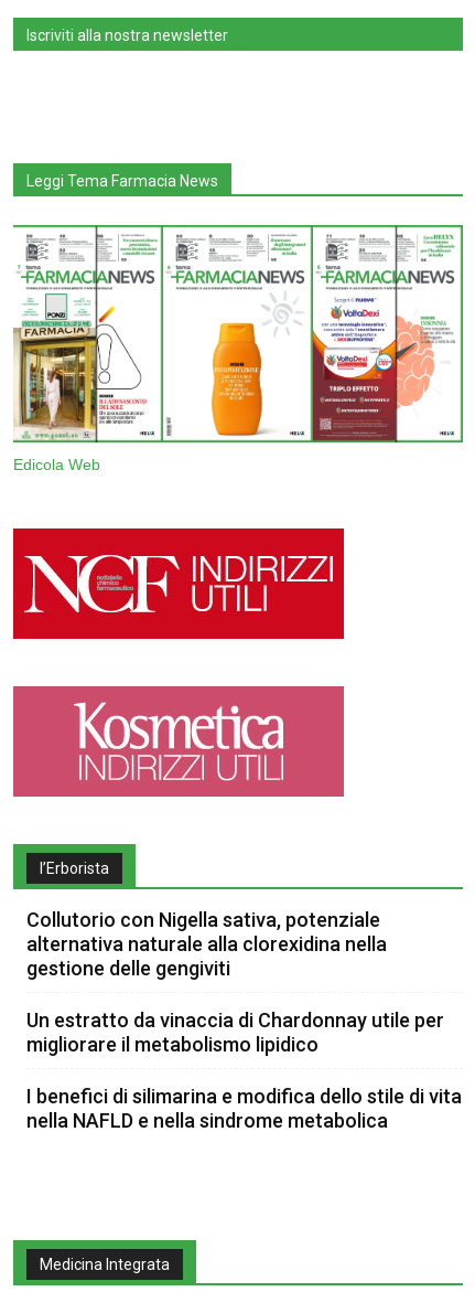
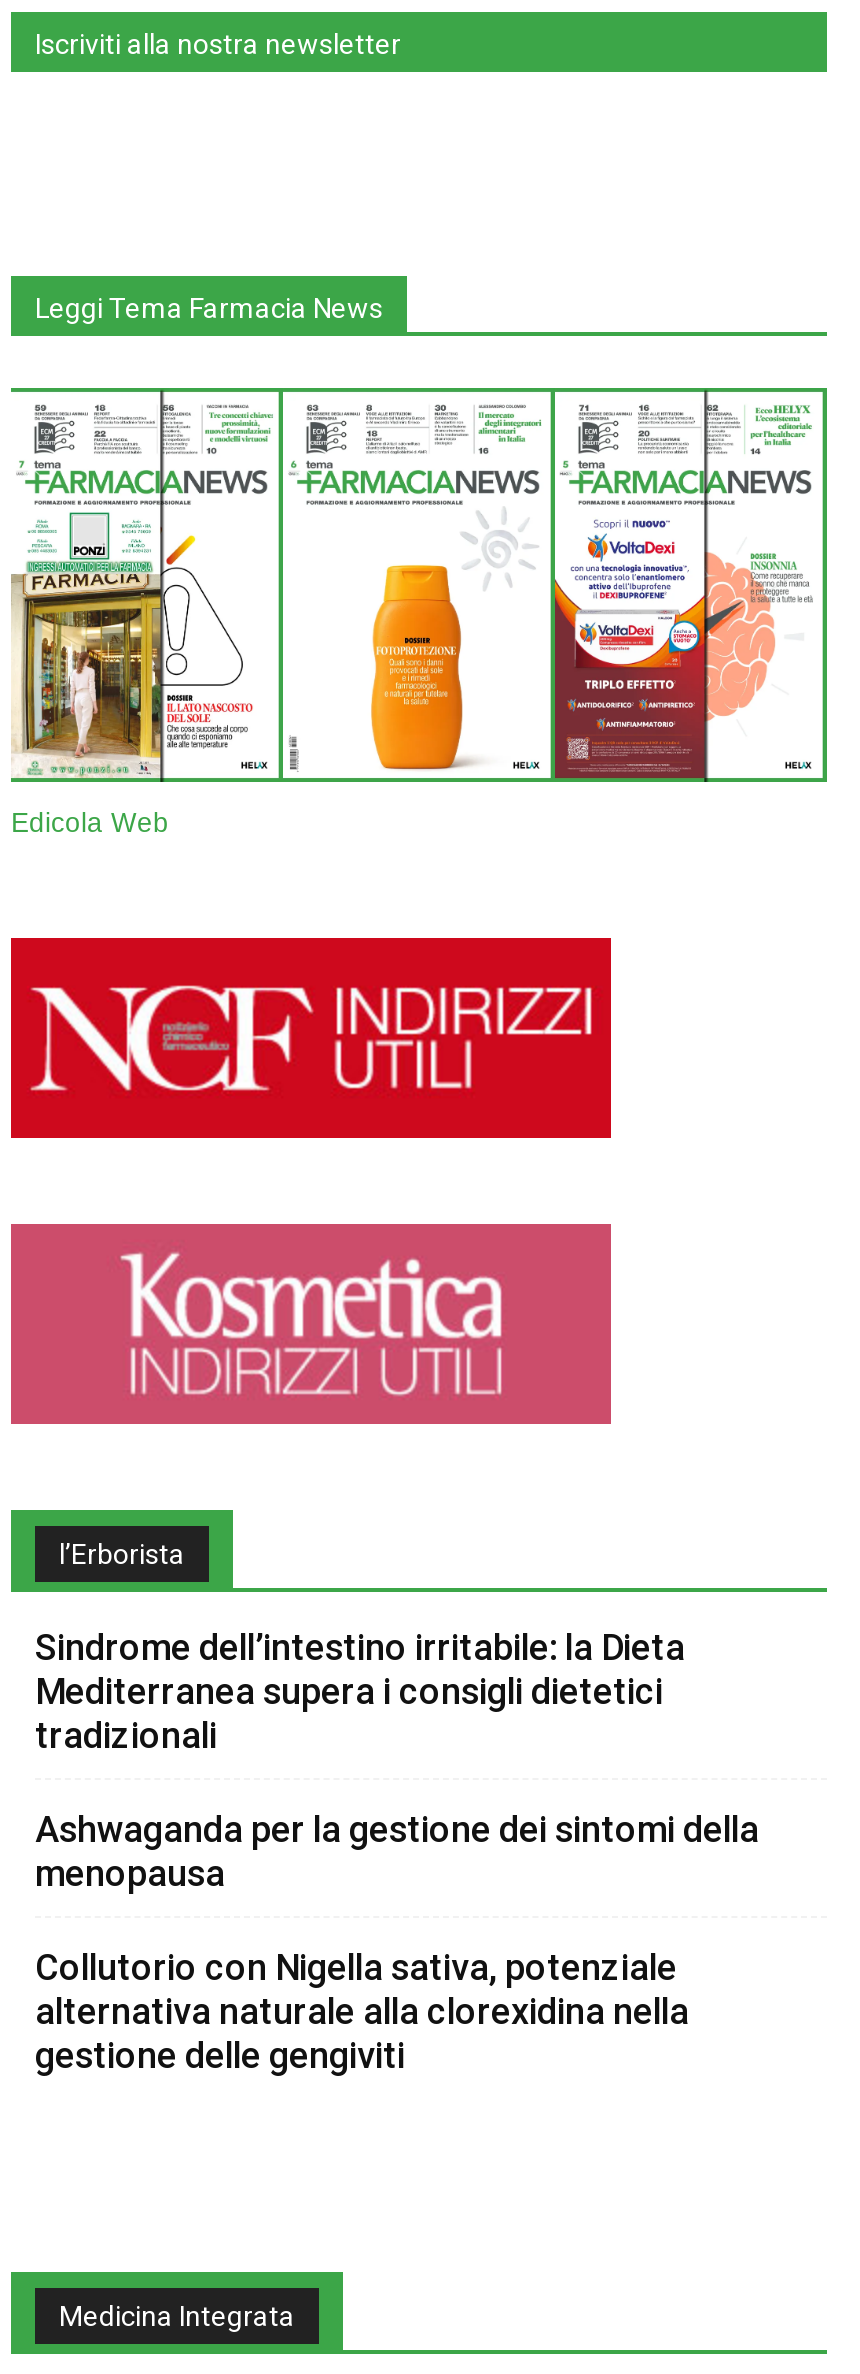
+ Sindrome dell’intestino irritabile: la Dieta
+ Mediterranea supera i consigli dietetici
+ tradizionali
+ Ashwaganda per la gestione dei sintomi della
+ menopausa

moved down: Collutorio con Nigella sativa, potenziale | alternativa naturale alla clorexidina nella | gestione delle gengiviti

- Un estratto da vinaccia di Chardonnay utile per
- migliorare il metabolismo lipidico
- I benefici di silimarina e modifica dello stile di vita
- nella NAFLD e nella sindrome metabolica
